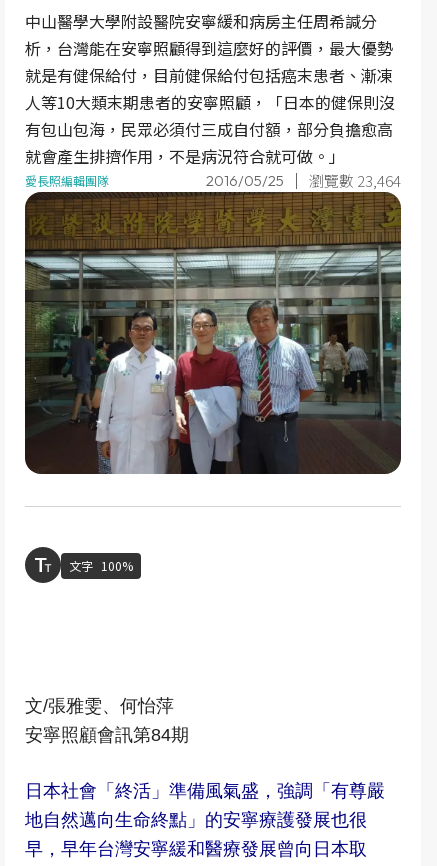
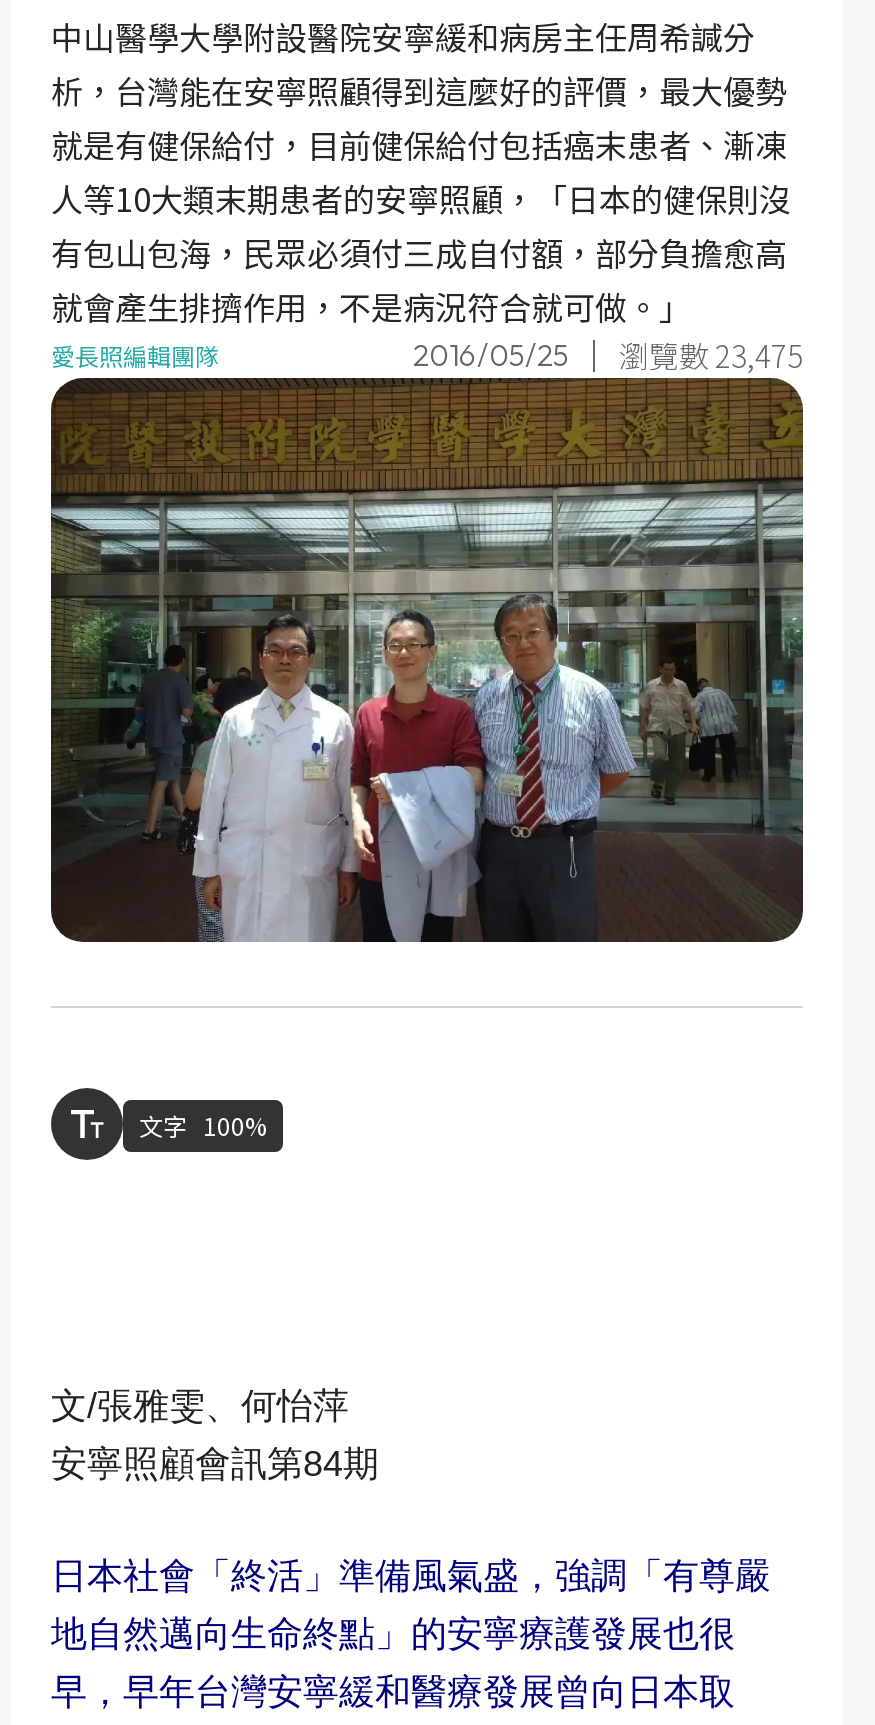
- 2016/05/25 瀏覽數 23,464
+ 2016/05/25 瀏覽數 23,475
